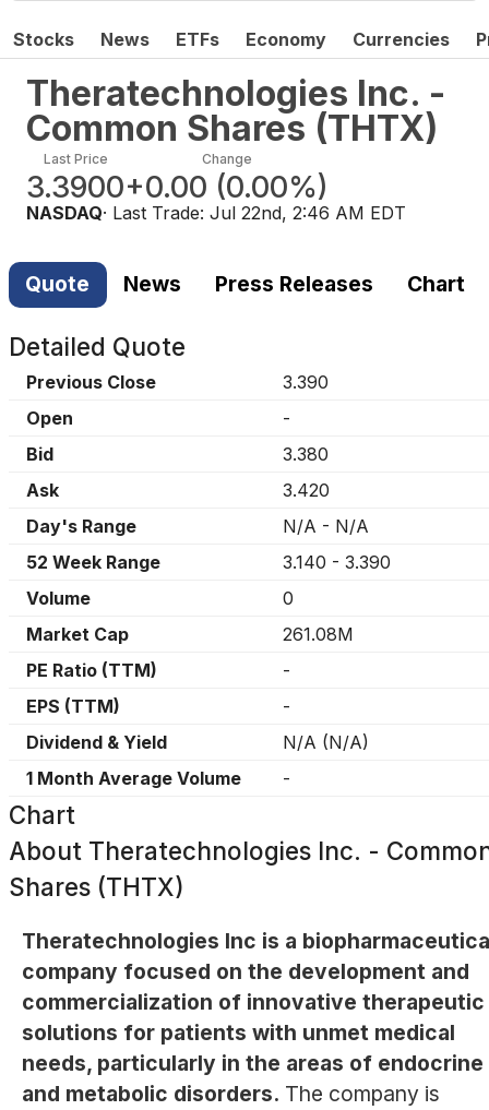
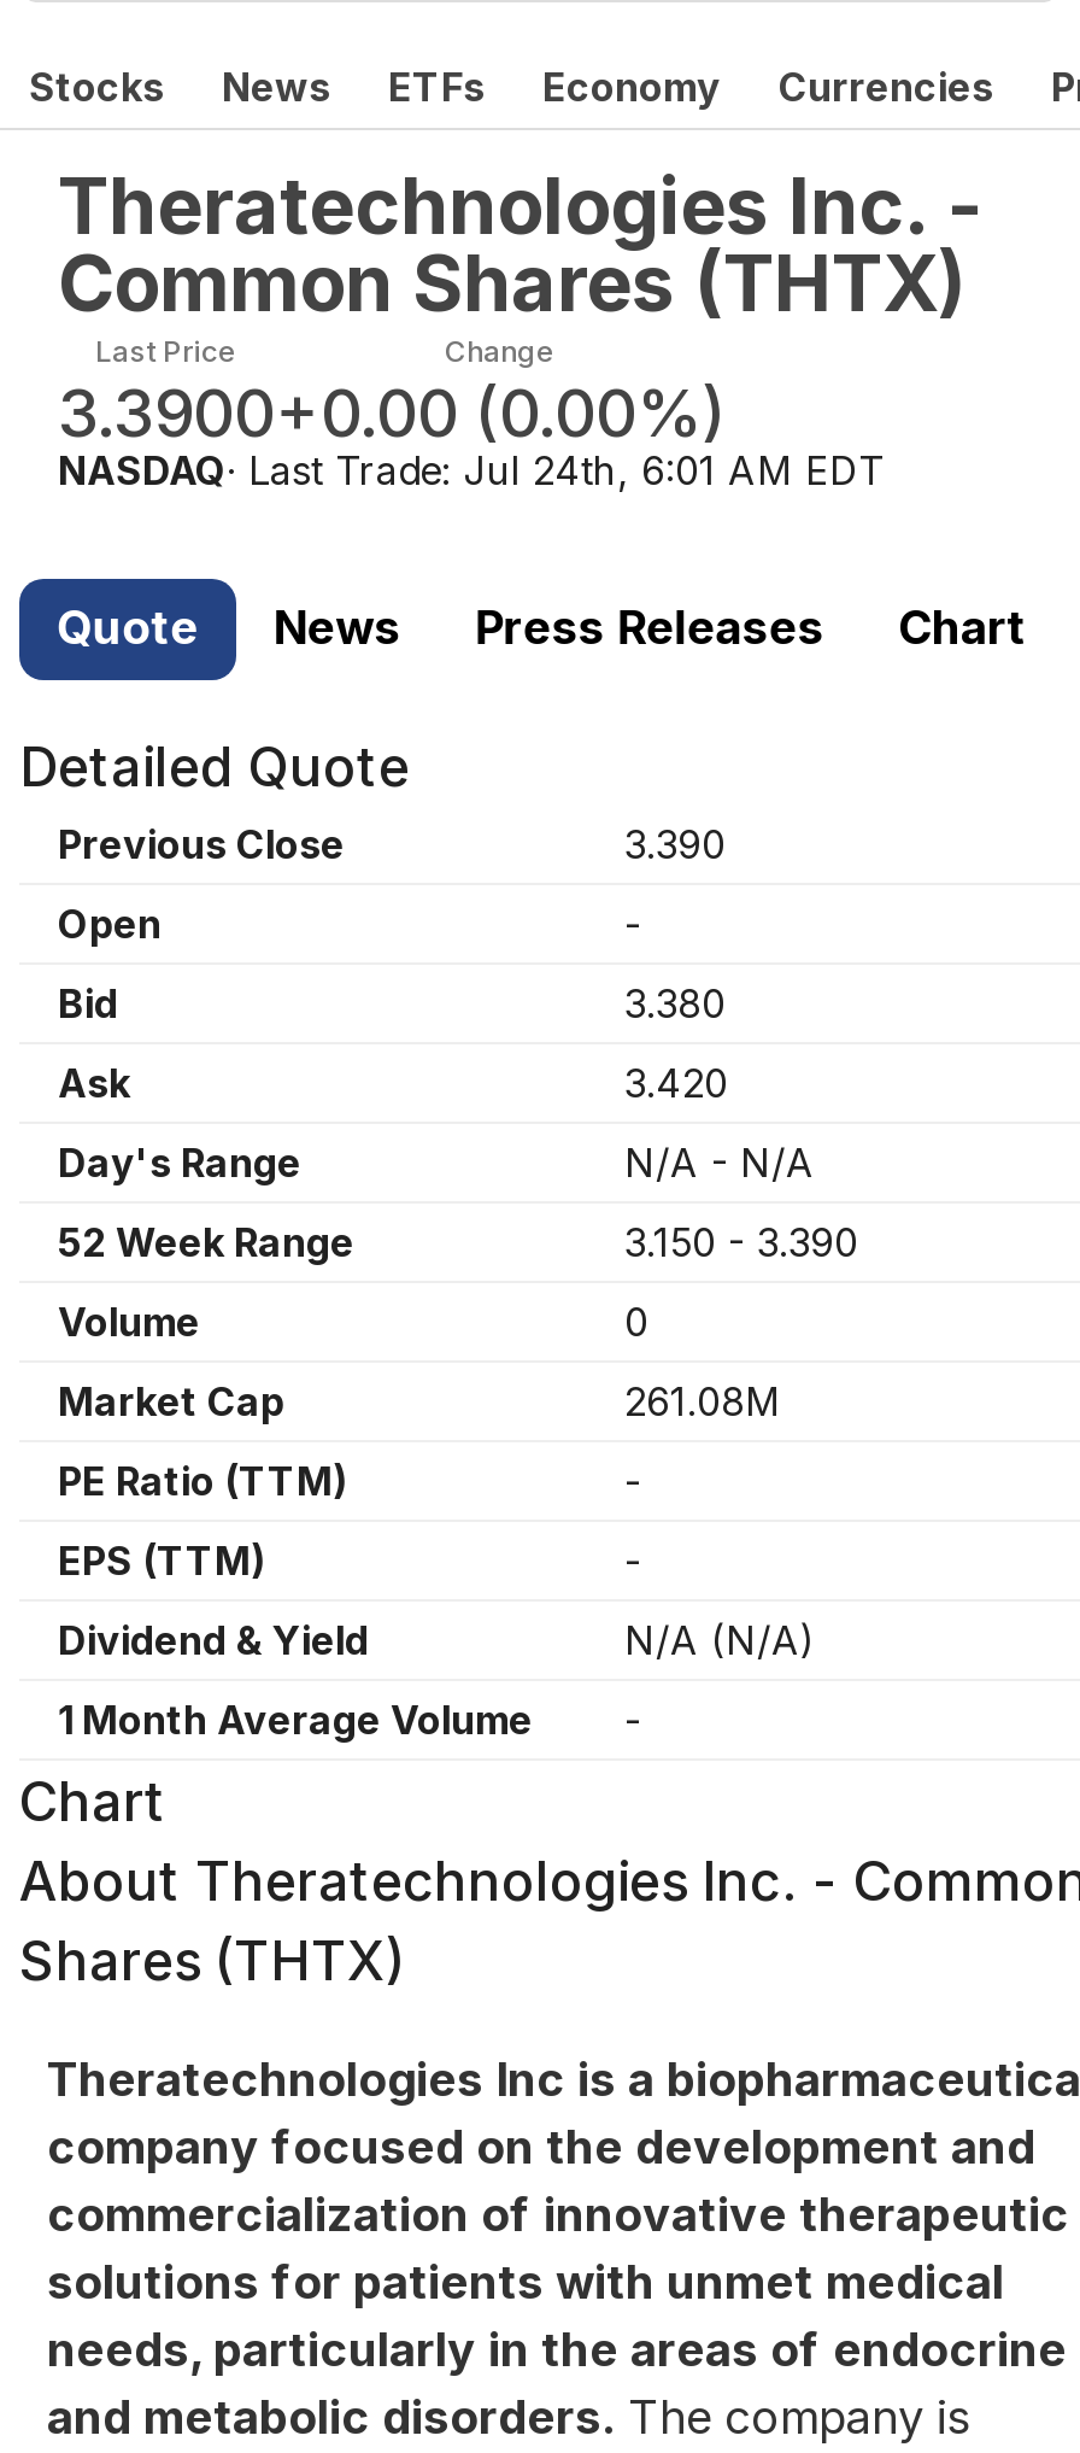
- NASDAQ · Last Trade: Jul 22nd, 2:46 AM EDT
+ NASDAQ · Last Trade: Jul 24th, 6:01 AM EDT

- 3.140 - 3.390
+ 3.150 - 3.390
